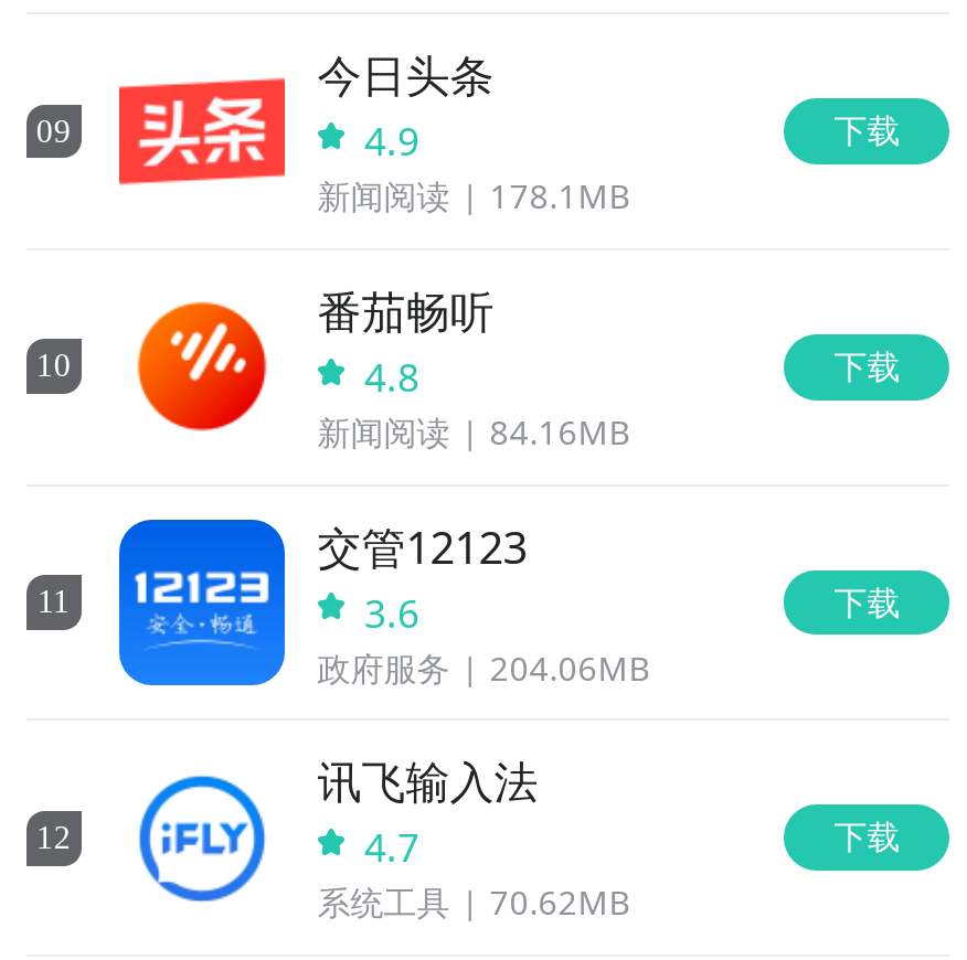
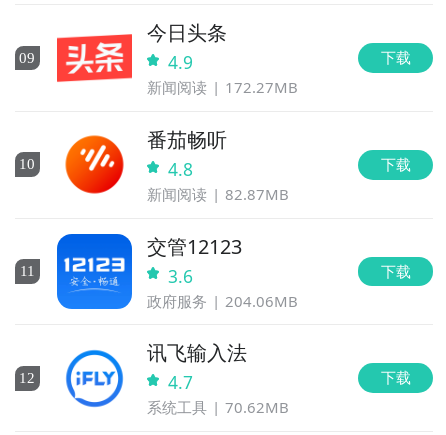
- 新闻阅读 178.1MB
+ 新闻阅读 172.27MB

- 新闻阅读 84.16MB
+ 新闻阅读 82.87MB
